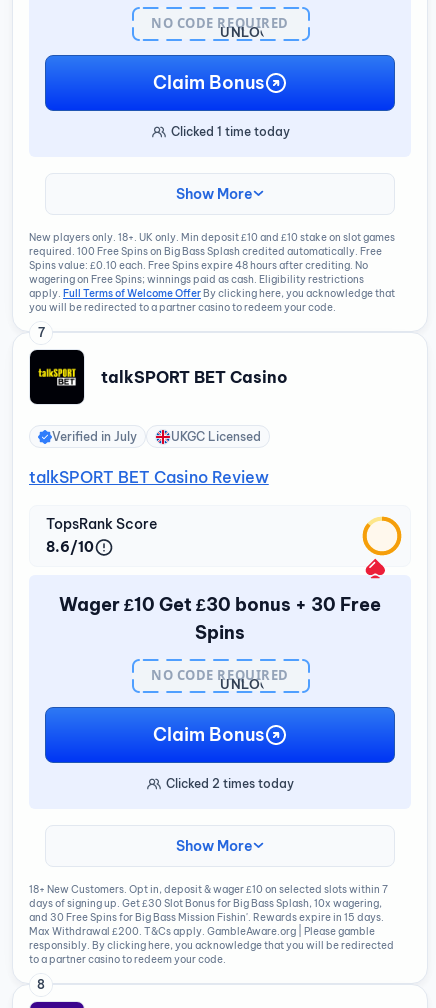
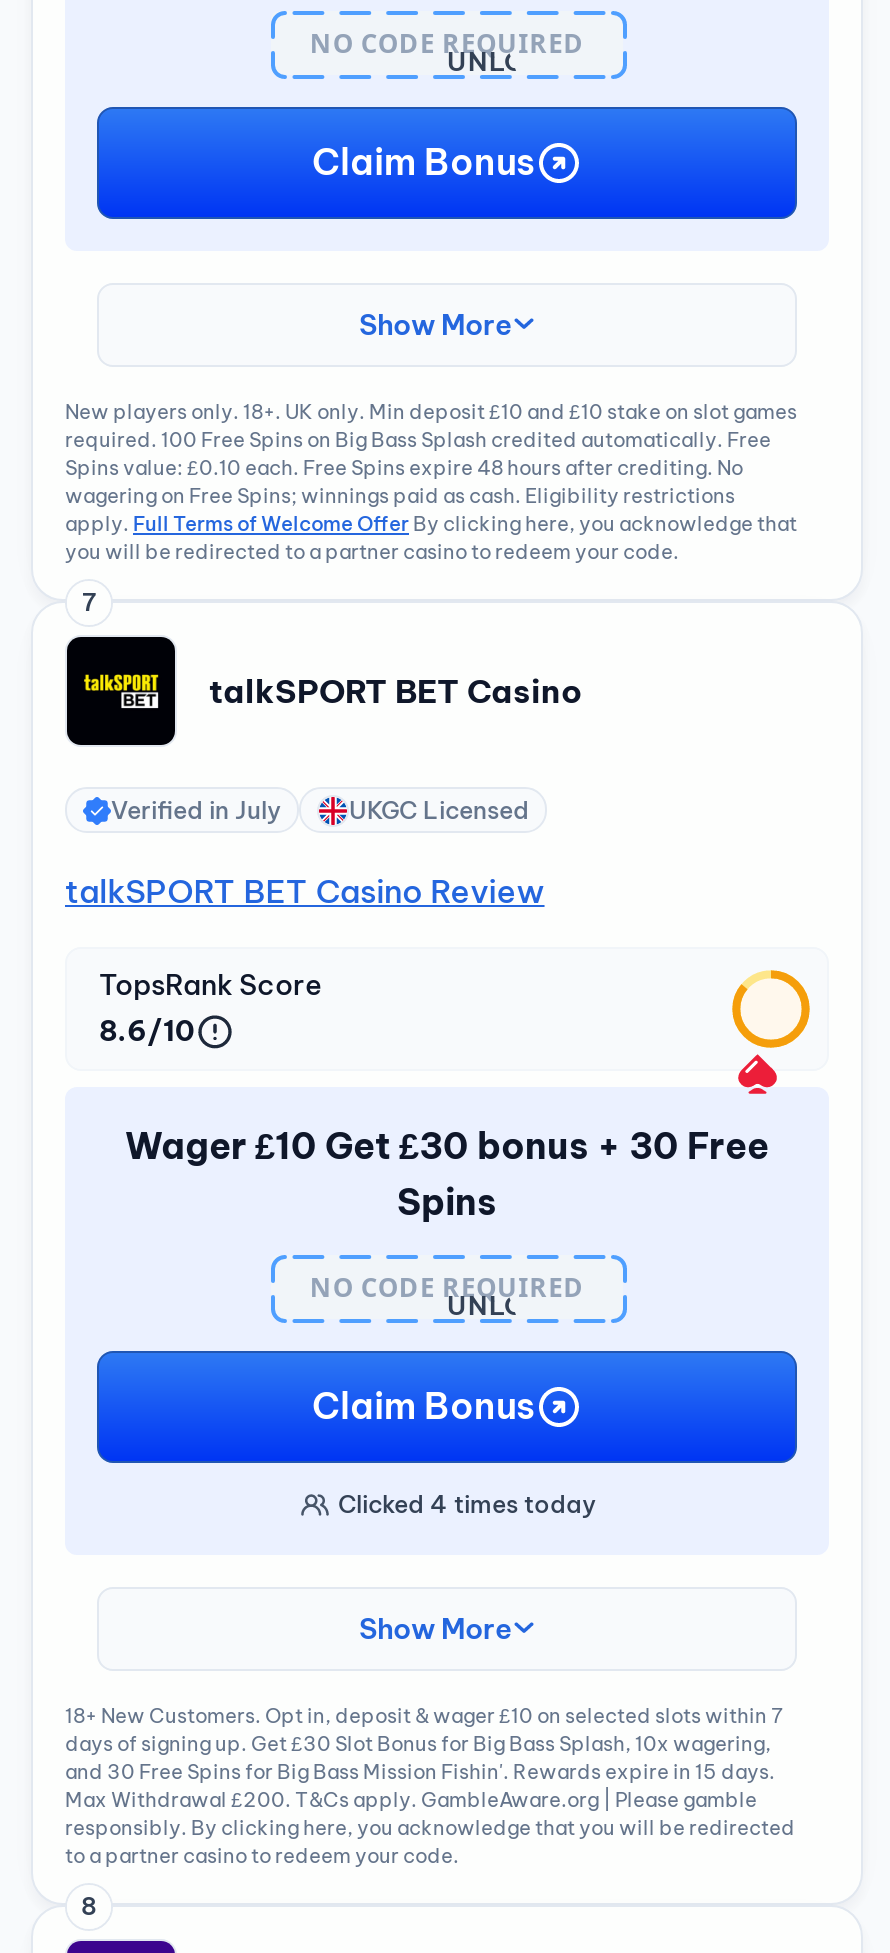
- Clicked 1 time today

- Clicked 2 times today
+ Clicked 4 times today
